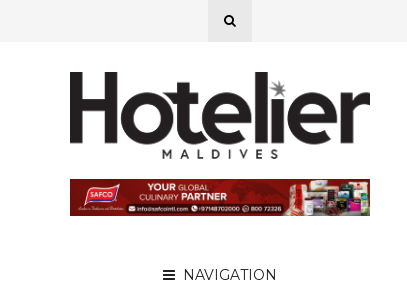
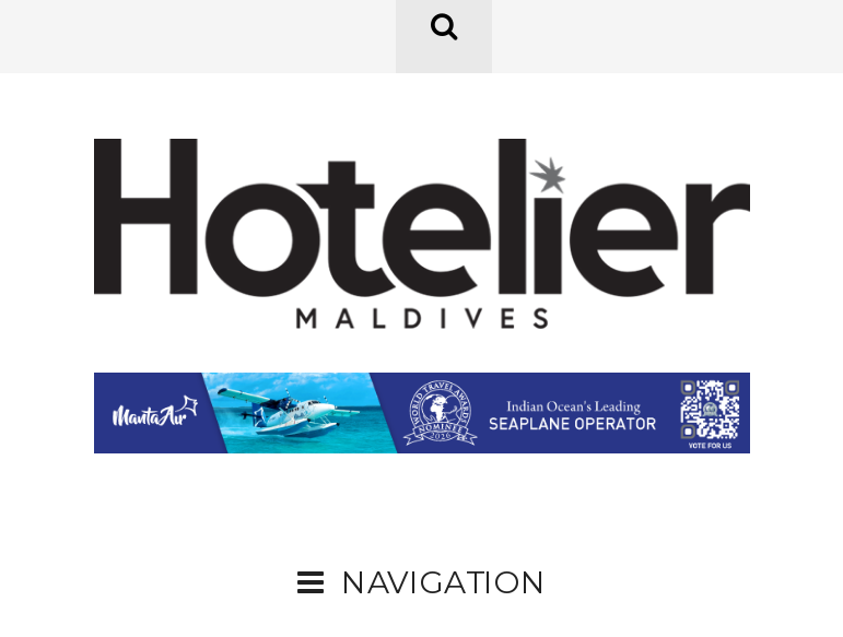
- [image]
+ [image]
